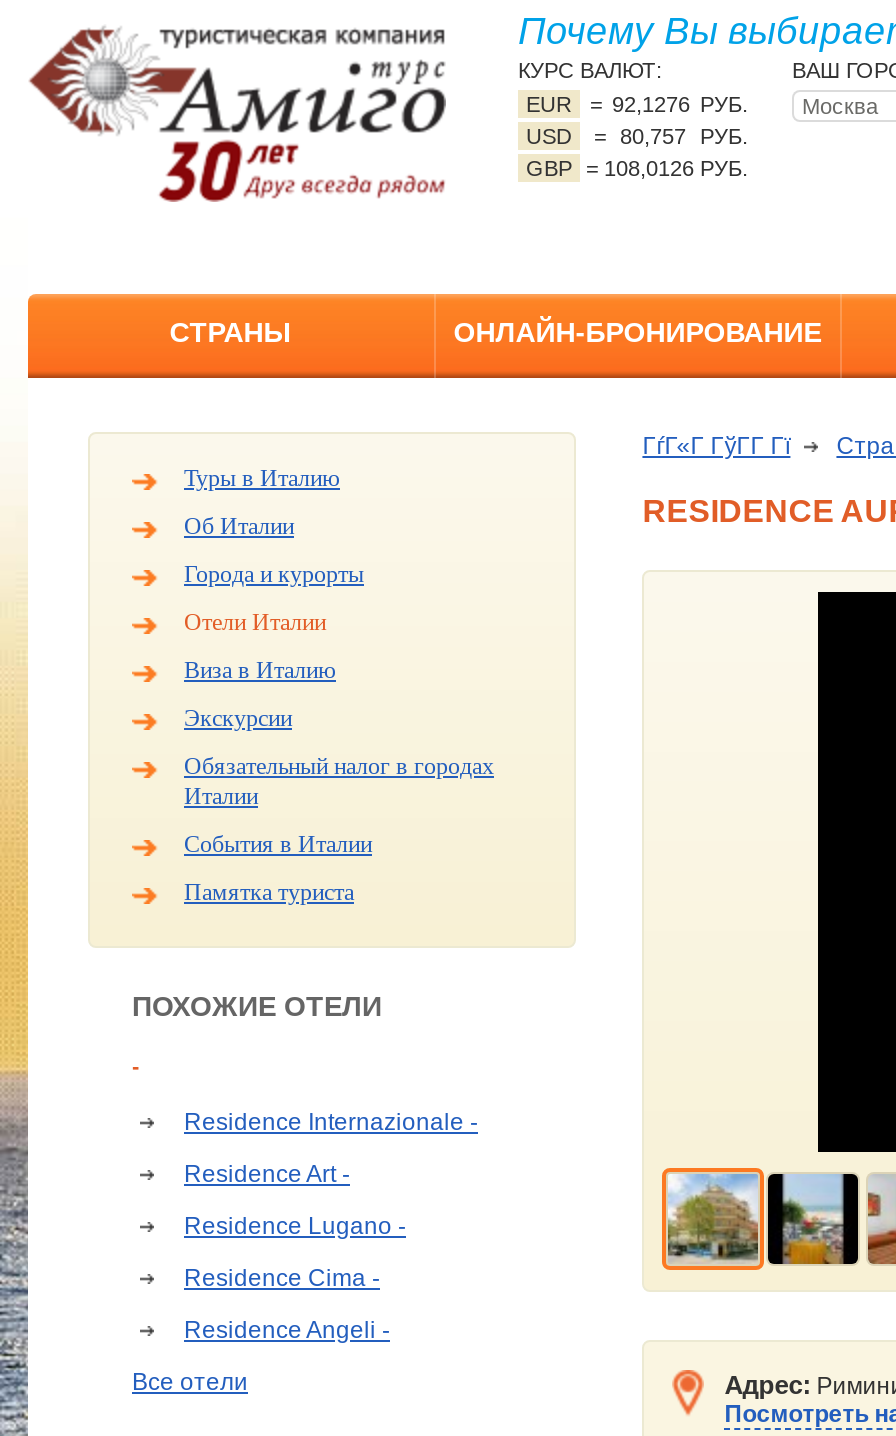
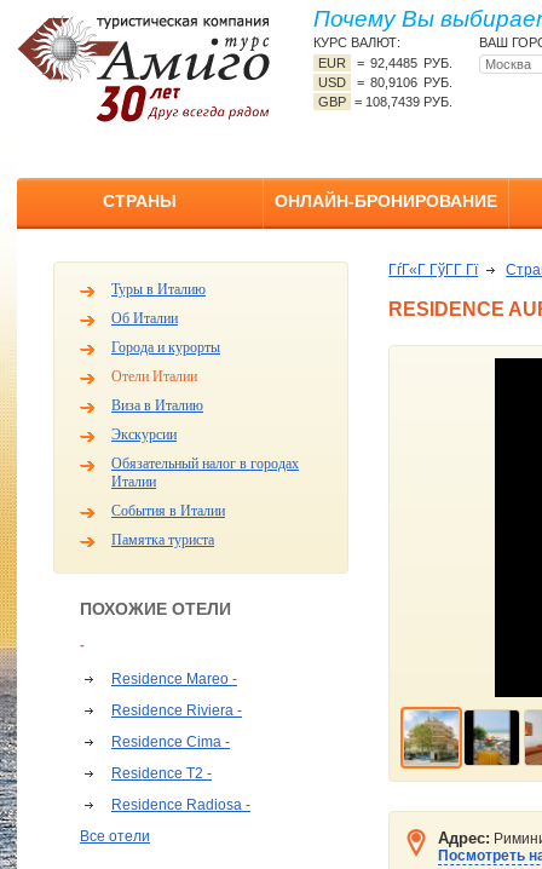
- EUR = 92,1276 РУБ.
+ EUR = 92,4485 РУБ.

- USD = 80,757 РУБ.
+ USD = 80,9106 РУБ.

- GBP = 108,0126 РУБ.
+ GBP = 108,7439 РУБ.

- Residence Internazionale -
- Residence Art -
- Residence Lugano -
+ Residence Mareo -
+ Residence Riviera -

moved up: Residence Cima -

- Residence Angeli -
+ Residence T2 -
+ Residence Radiosa -
